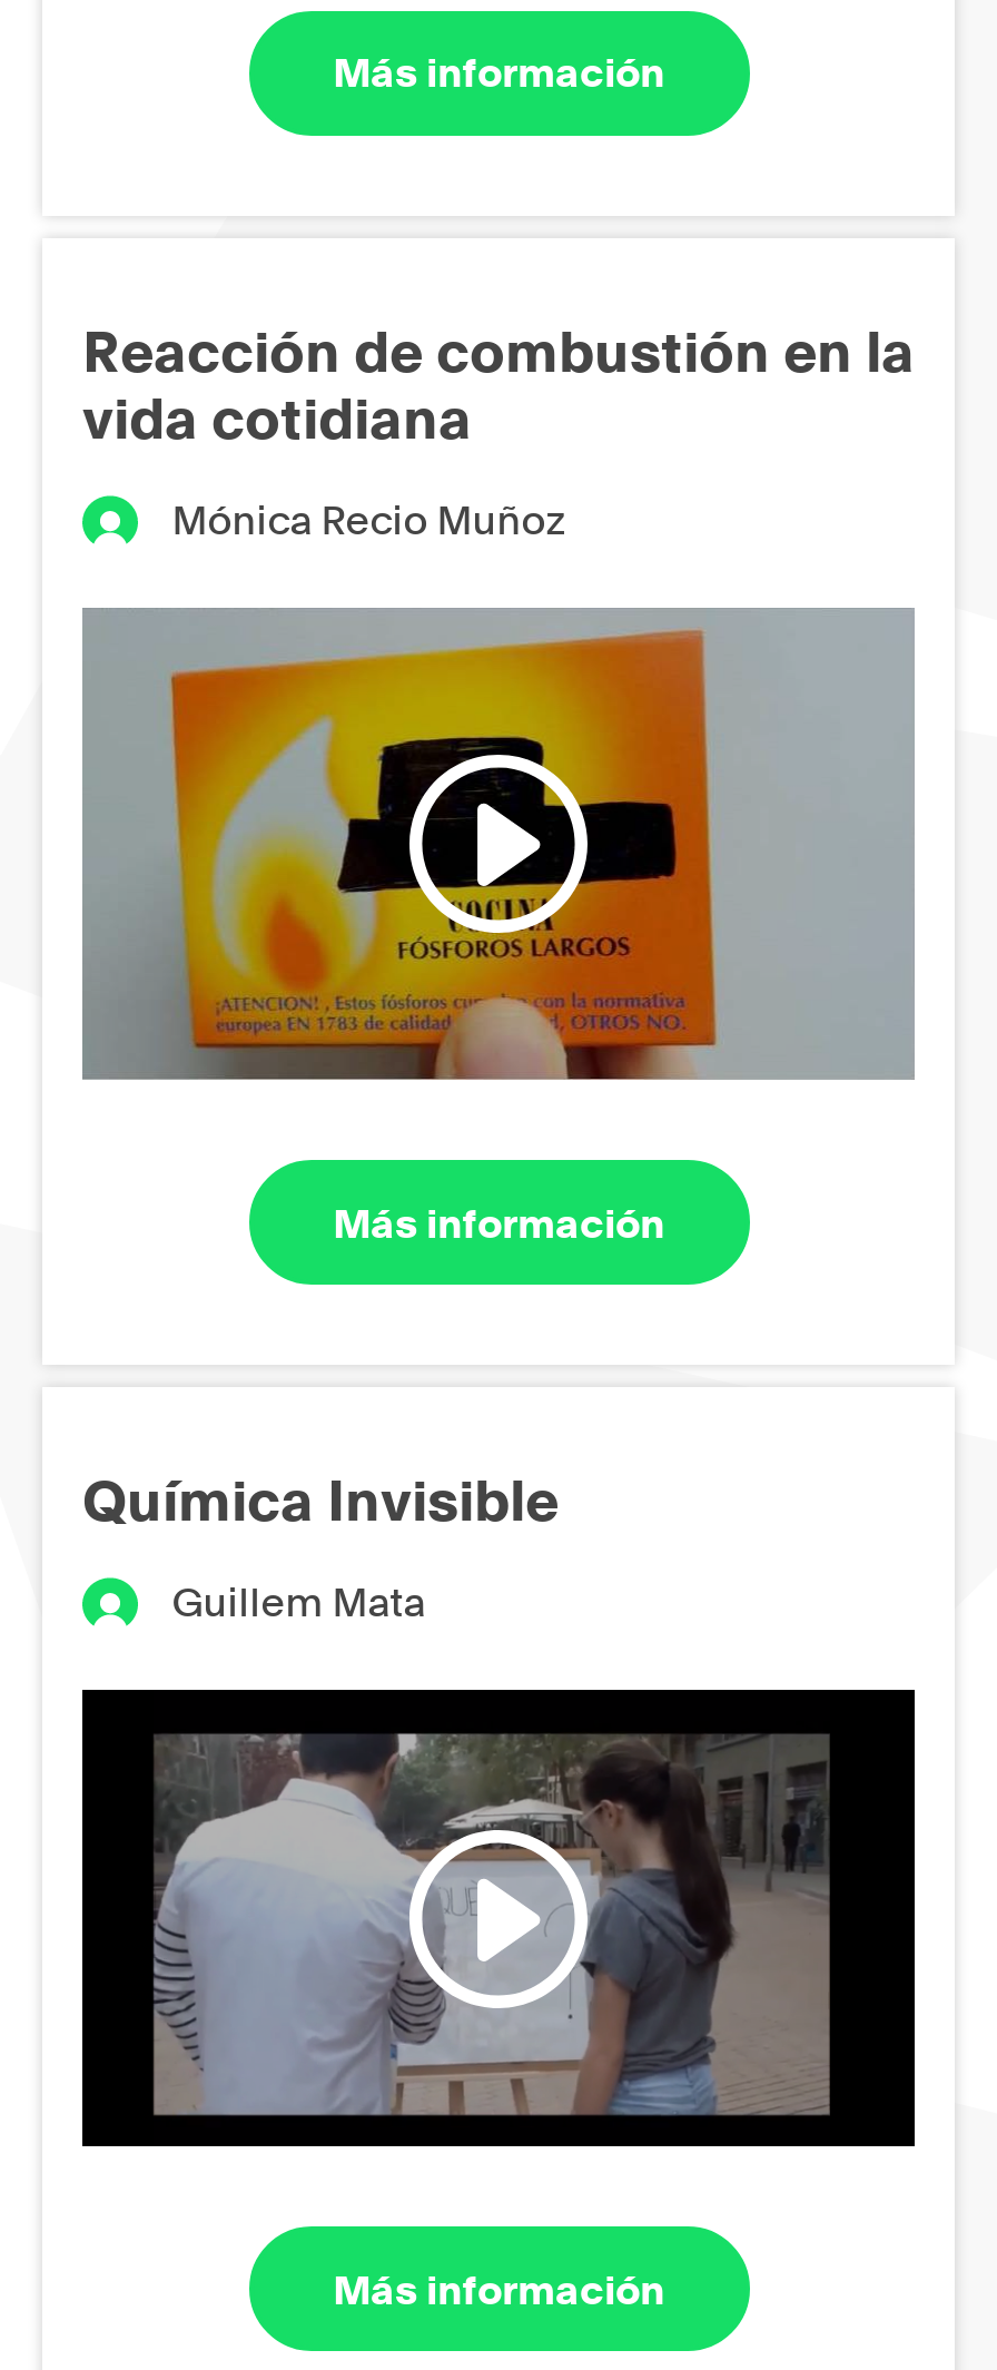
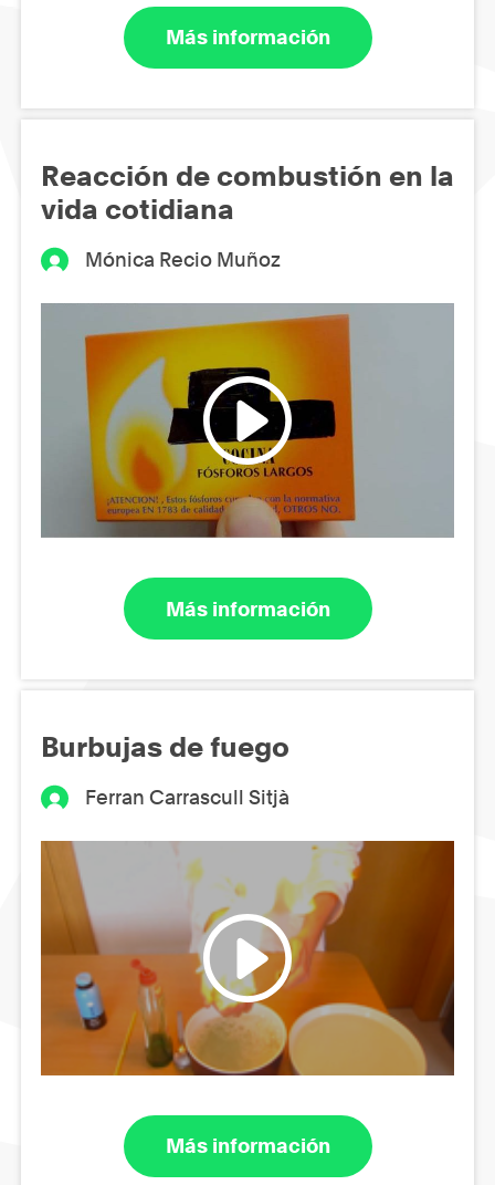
- Química Invisible
+ Burbujas de fuego

- Guillem Mata
+ Ferran Carrascull Sitjà

- [image]
+ [image]
